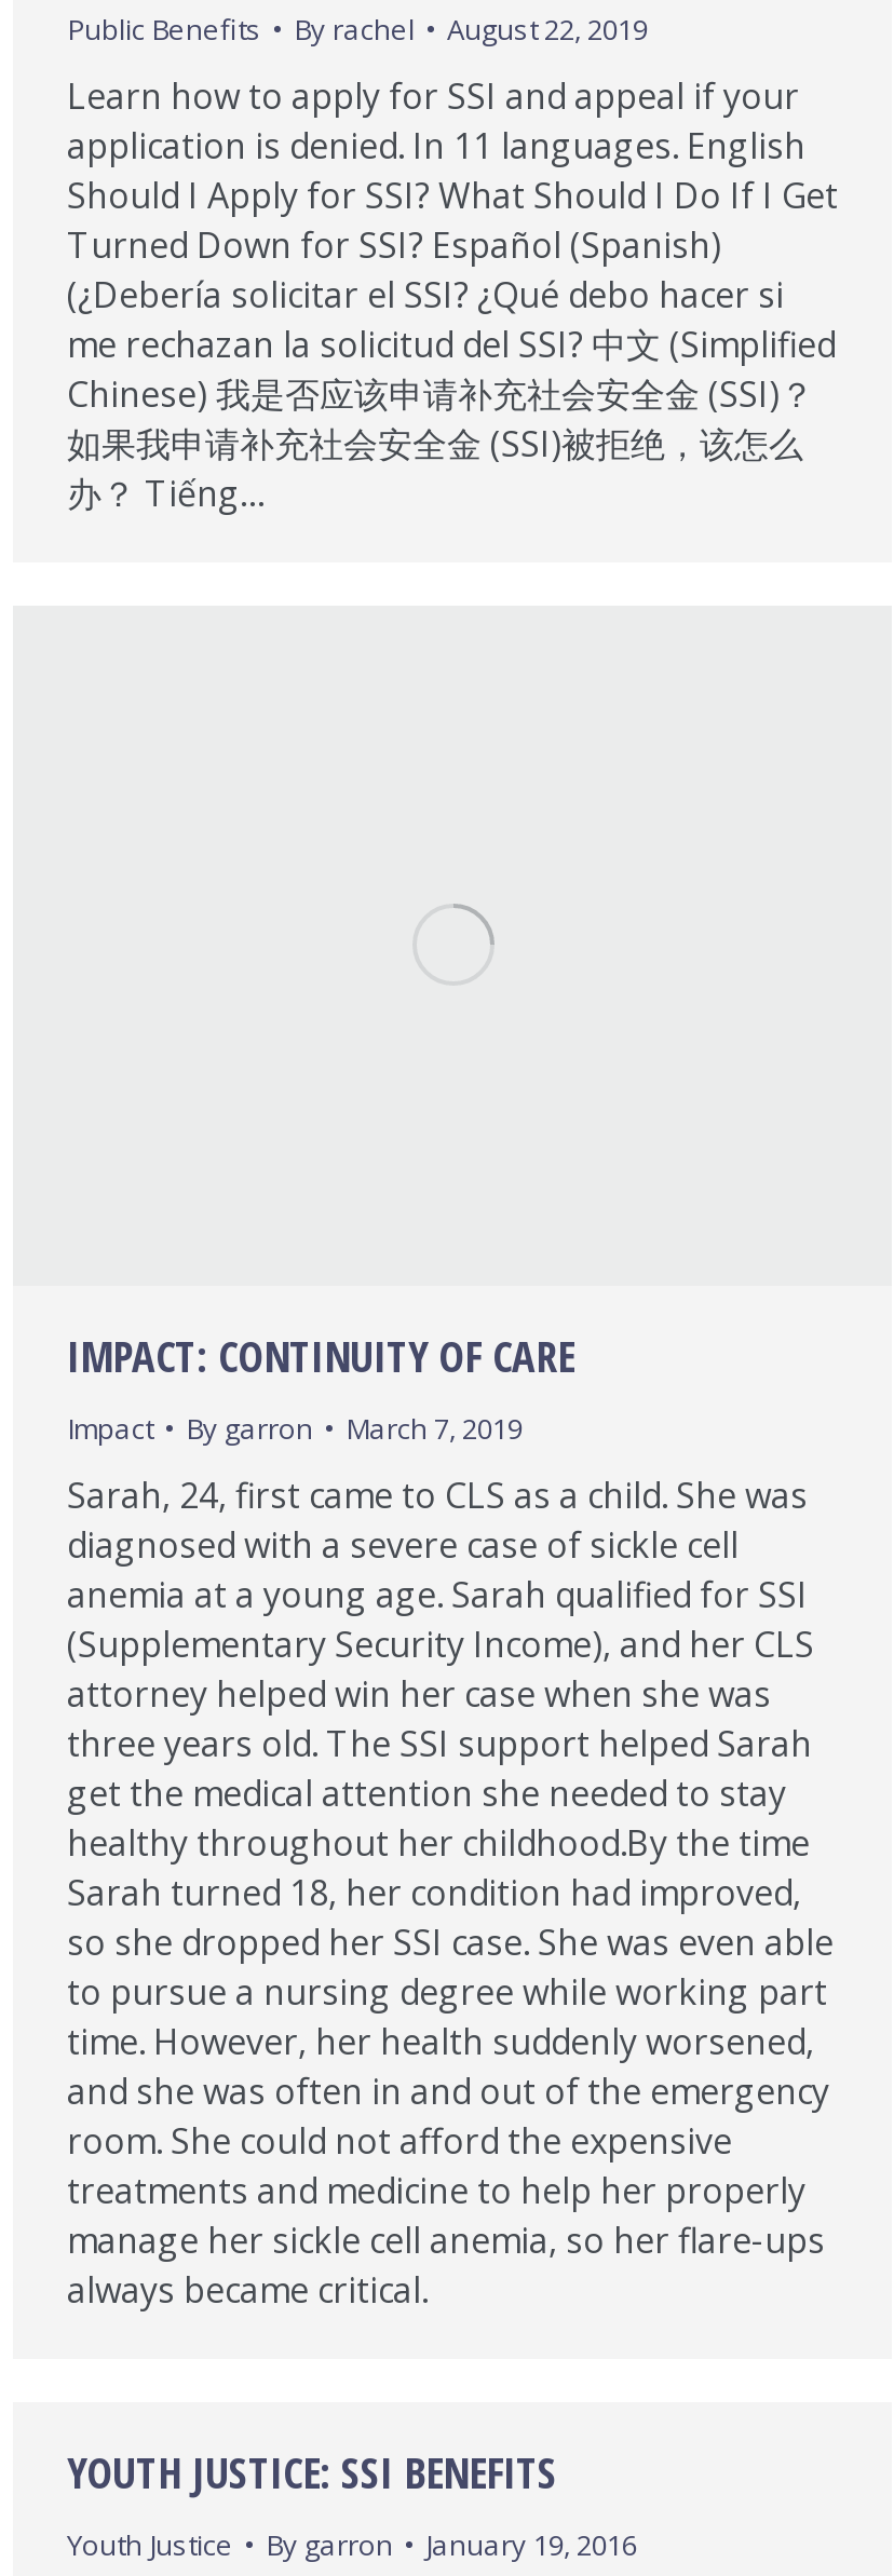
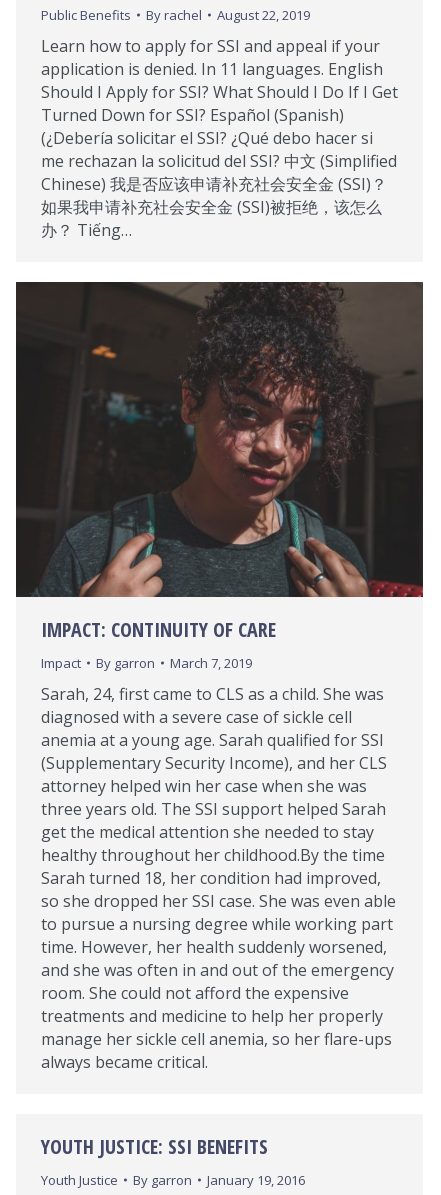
+ [image]
